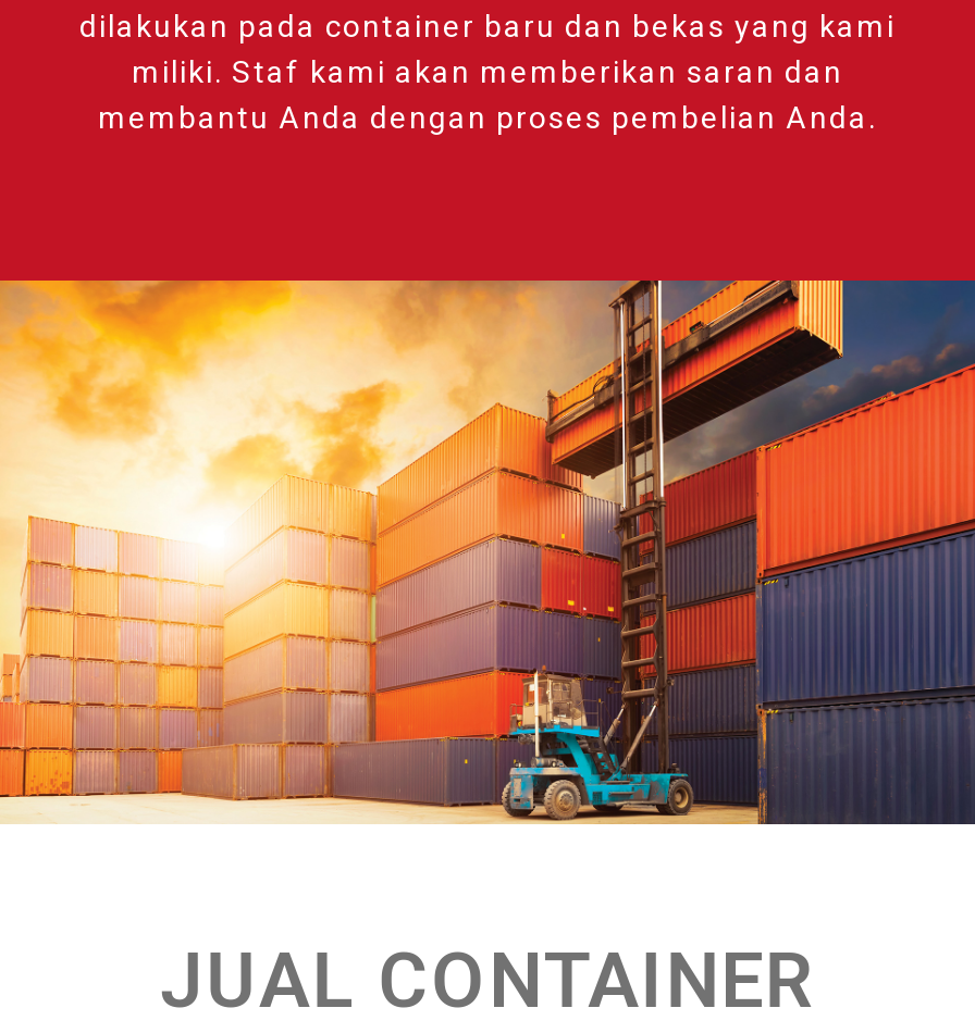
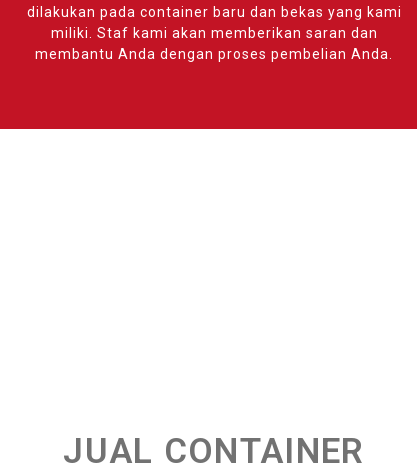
- [image]
